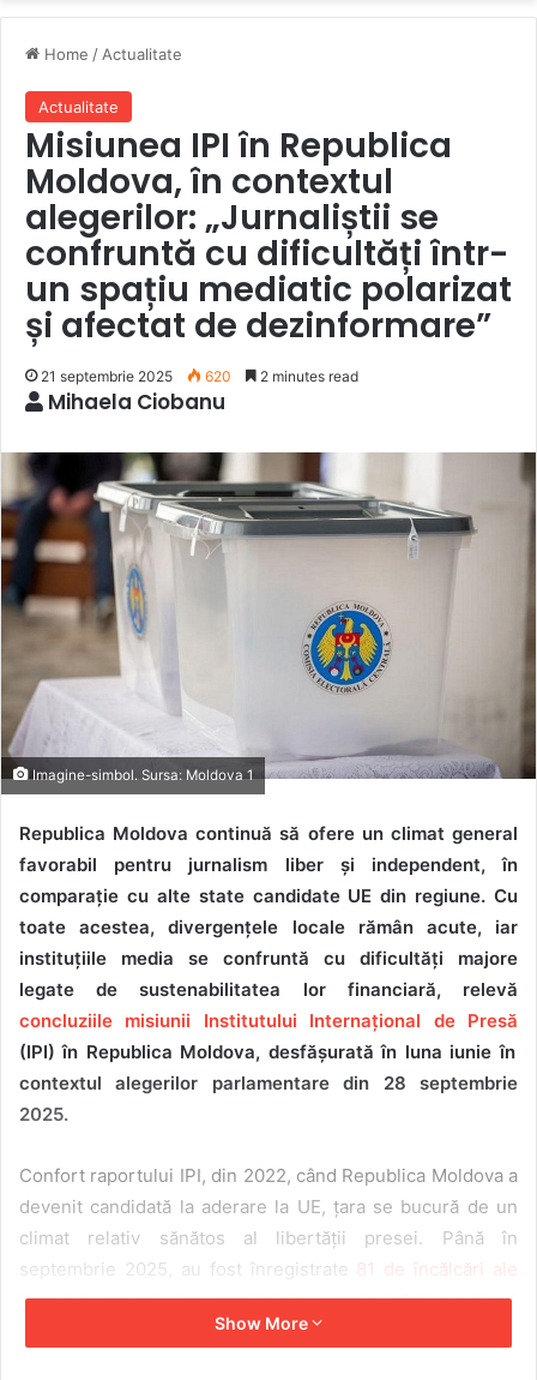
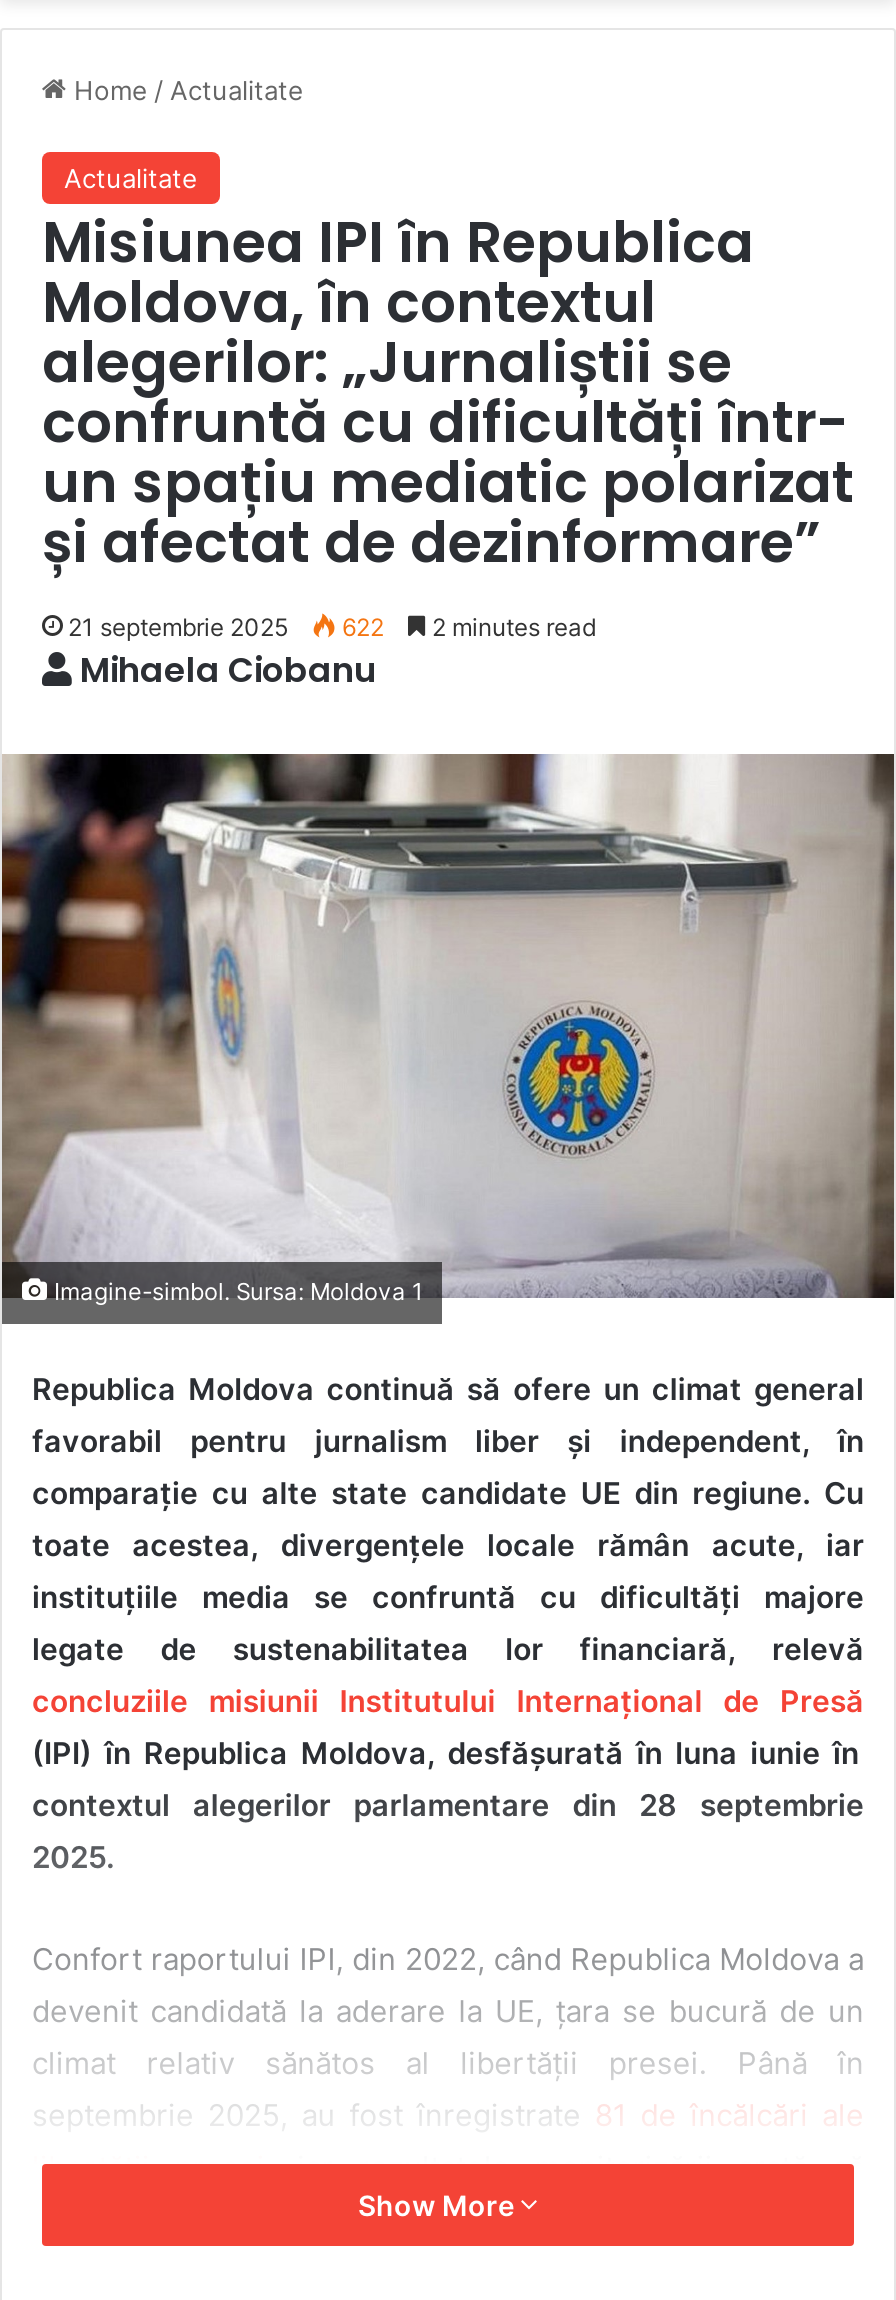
- 21 septembrie 2025 620 2 minutes read
+ 21 septembrie 2025 622 2 minutes read
